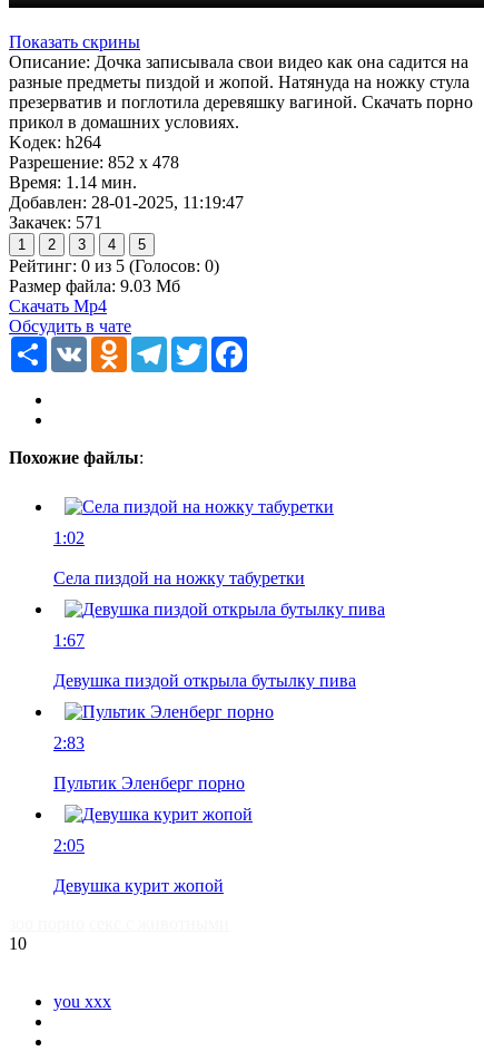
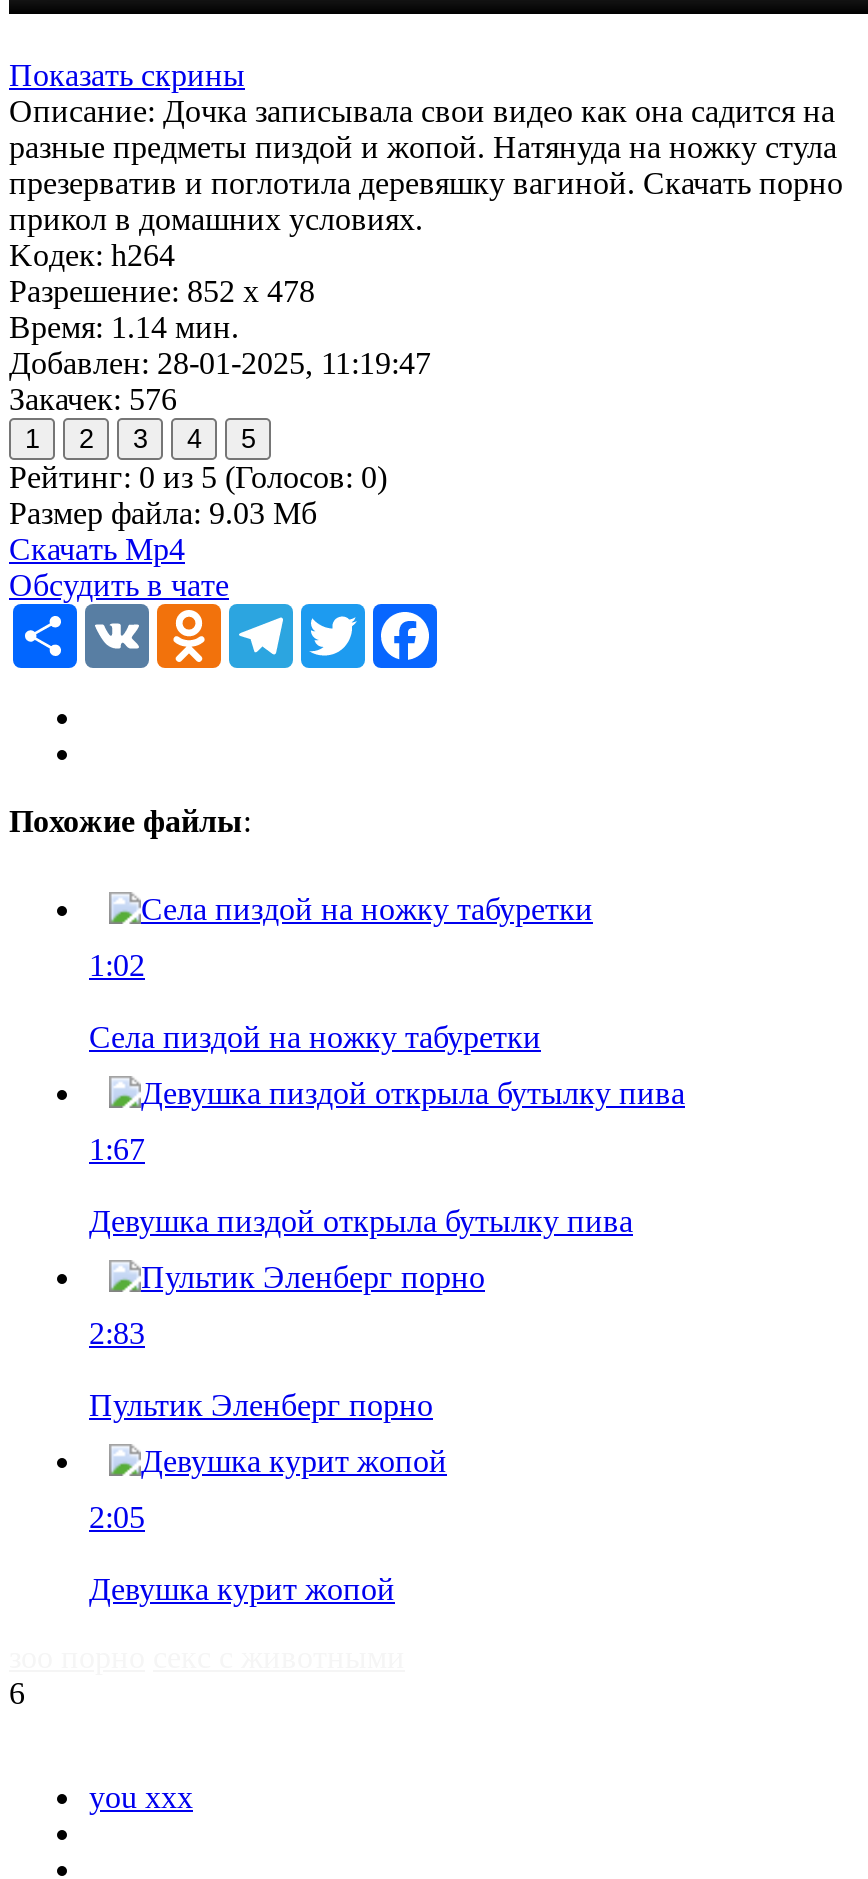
- Закачек: 571
+ Закачек: 576

- 10
+ 6
